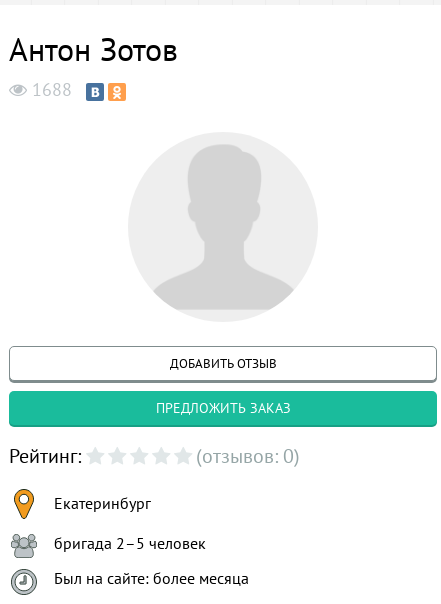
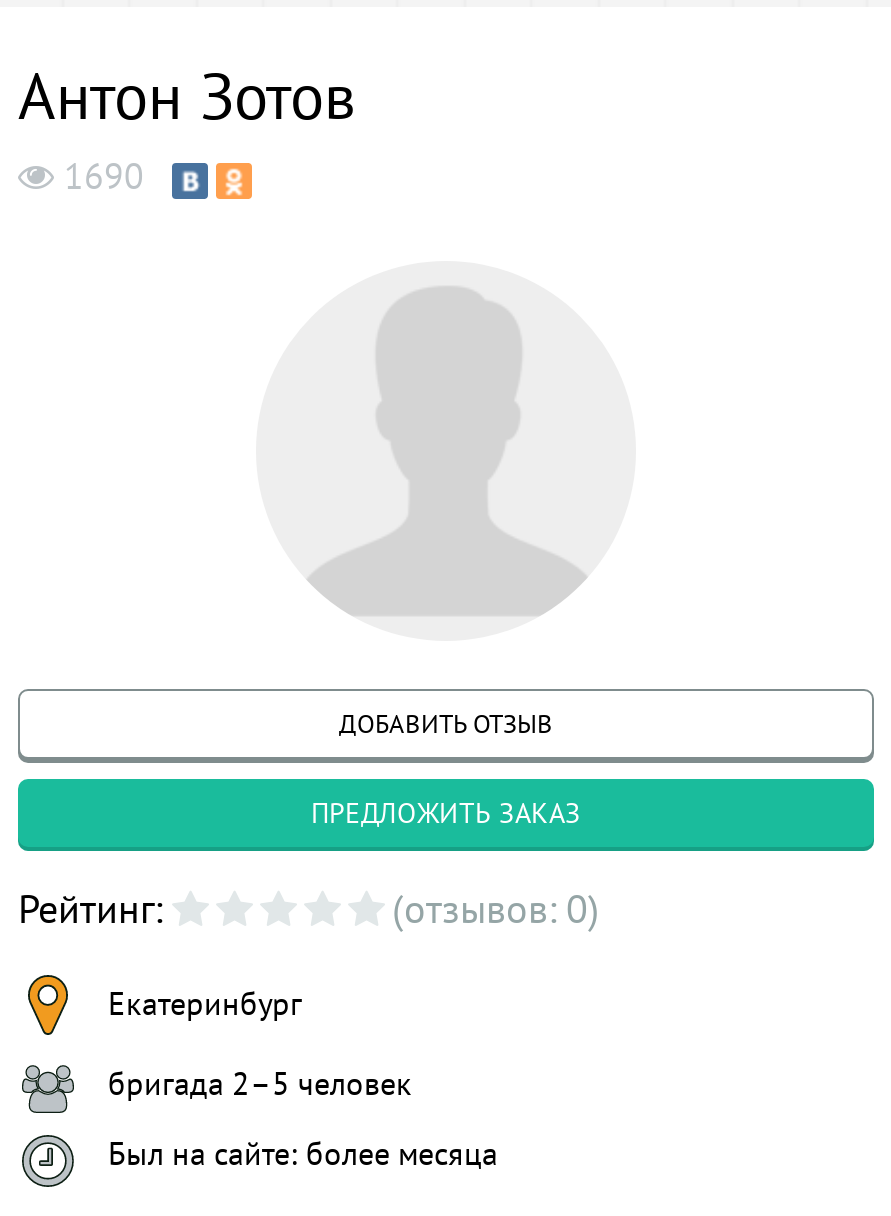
- 1688
+ 1690
